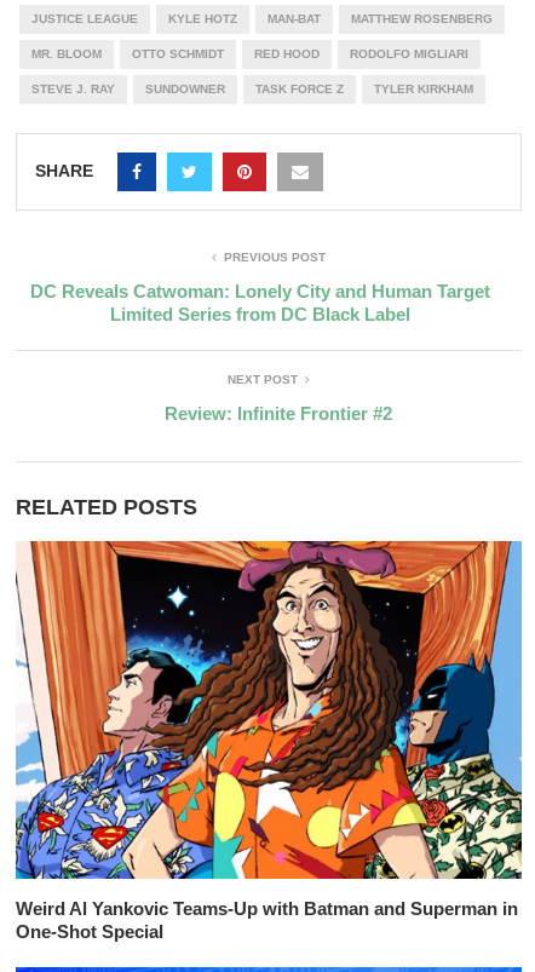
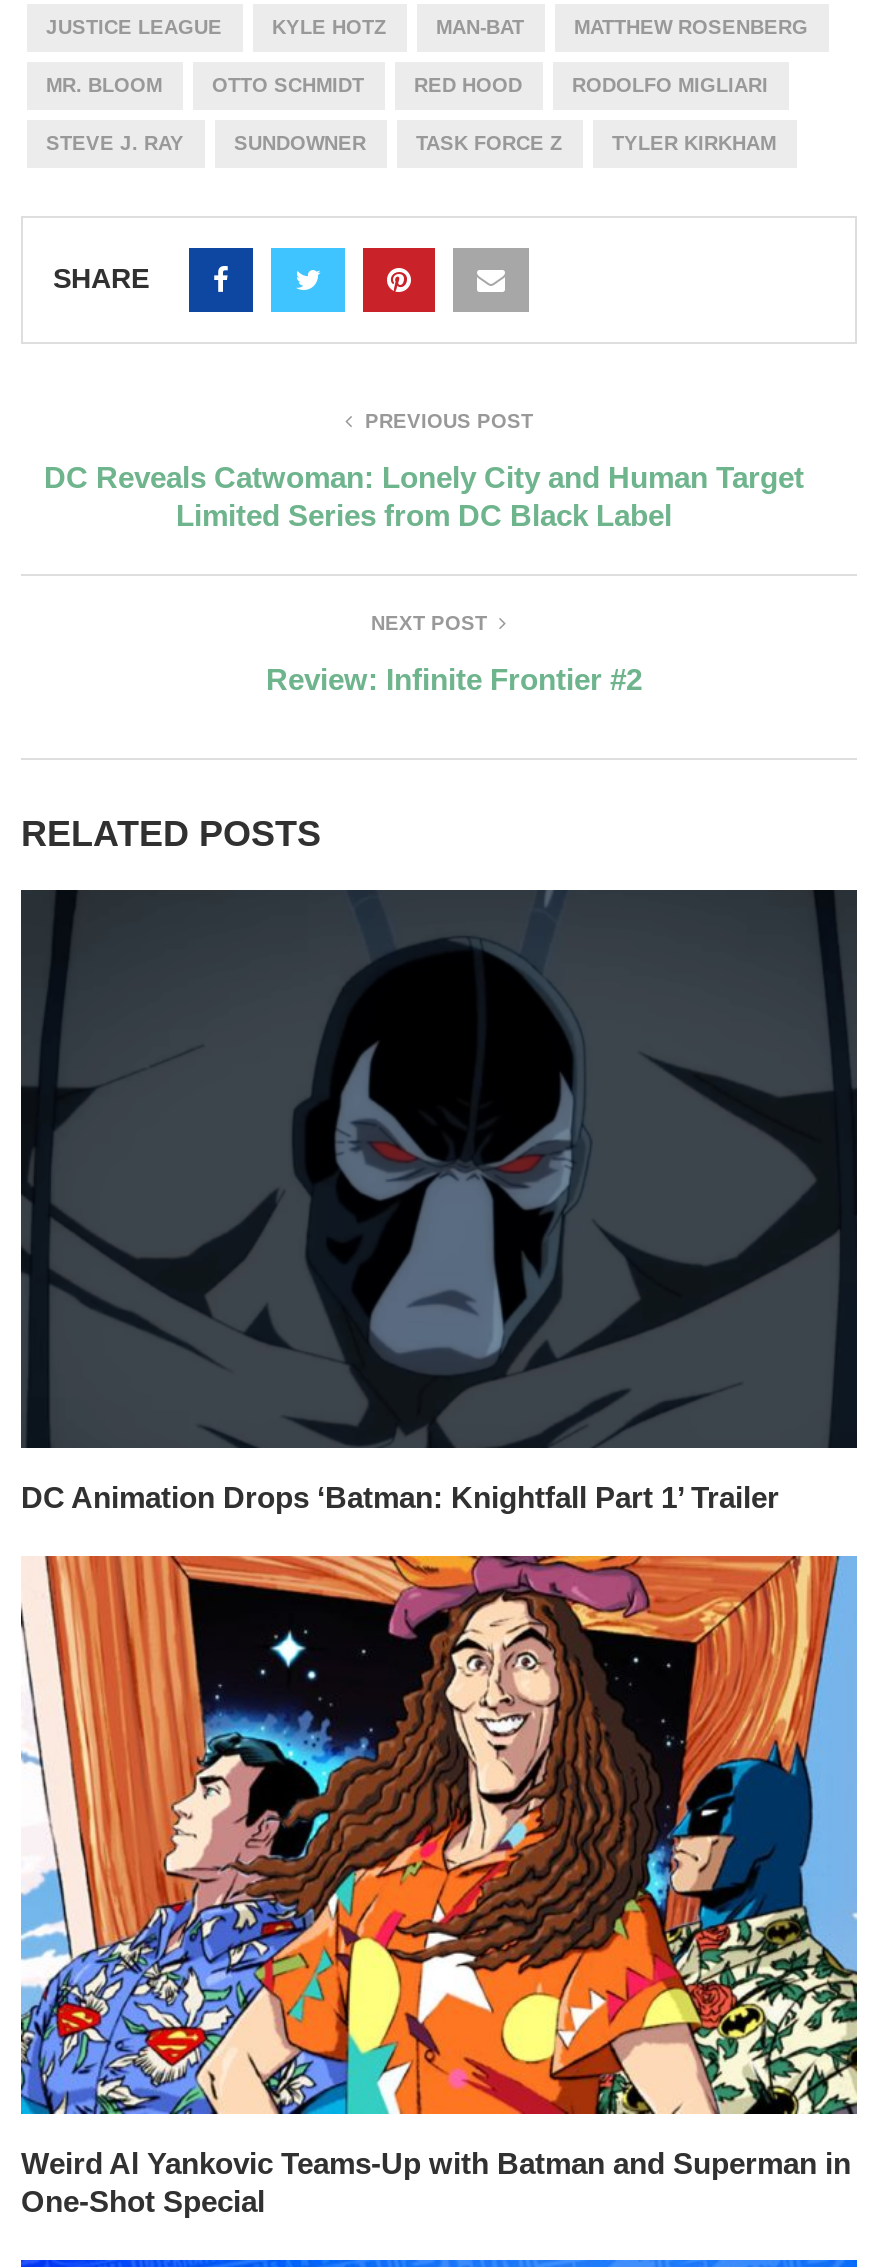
+ [image]
+ DC Animation Drops ‘Batman: Knightfall Part 1’ Trailer
